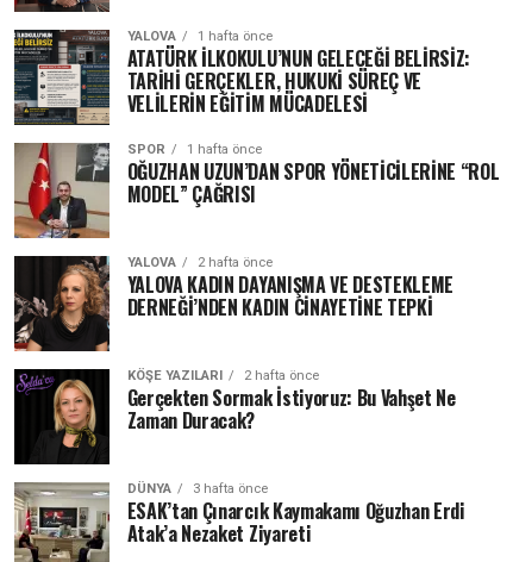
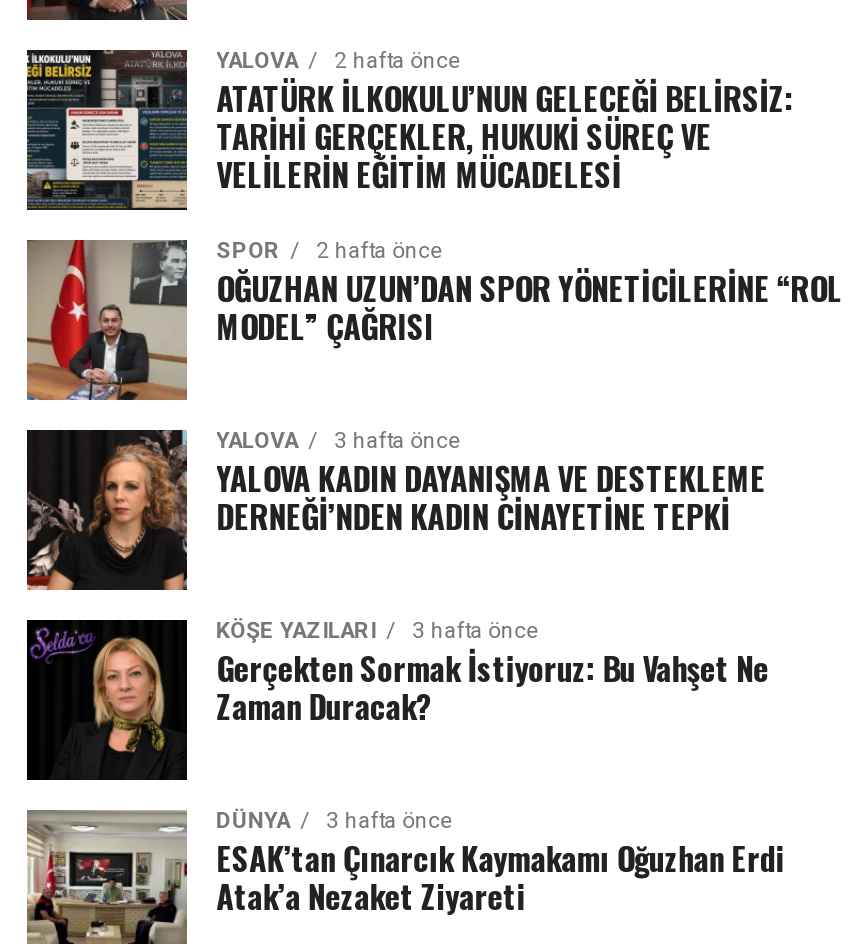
- YALOVA 1 hafta önce
+ YALOVA 2 hafta önce

- SPOR 1 hafta önce
+ SPOR 2 hafta önce

- YALOVA 2 hafta önce
+ YALOVA 3 hafta önce

- KÖŞE YAZILARI 2 hafta önce
+ KÖŞE YAZILARI 3 hafta önce
